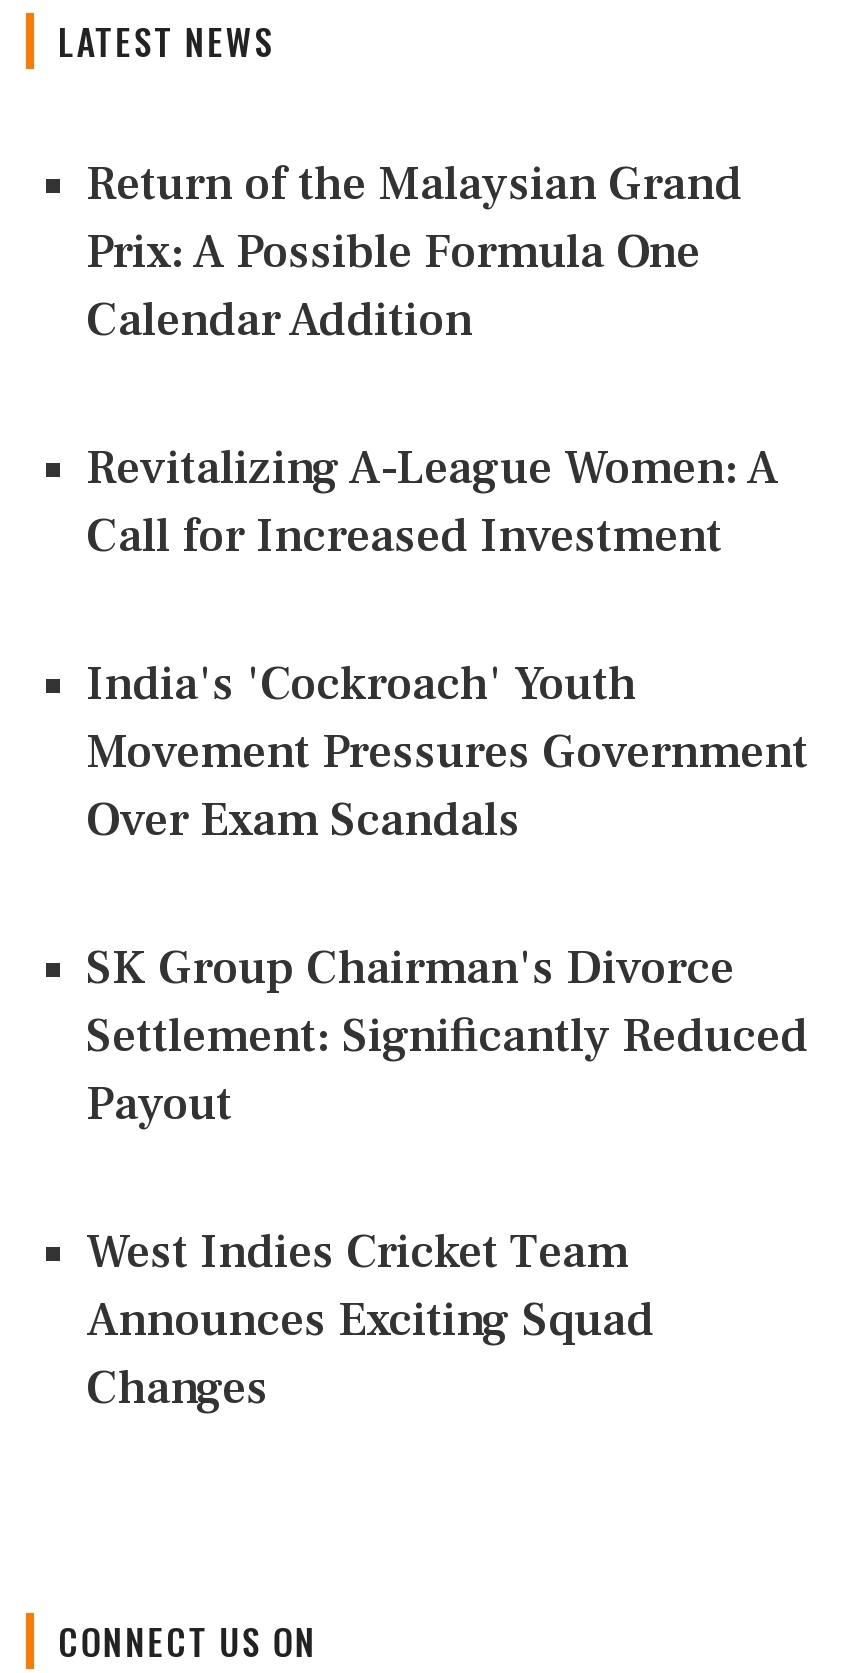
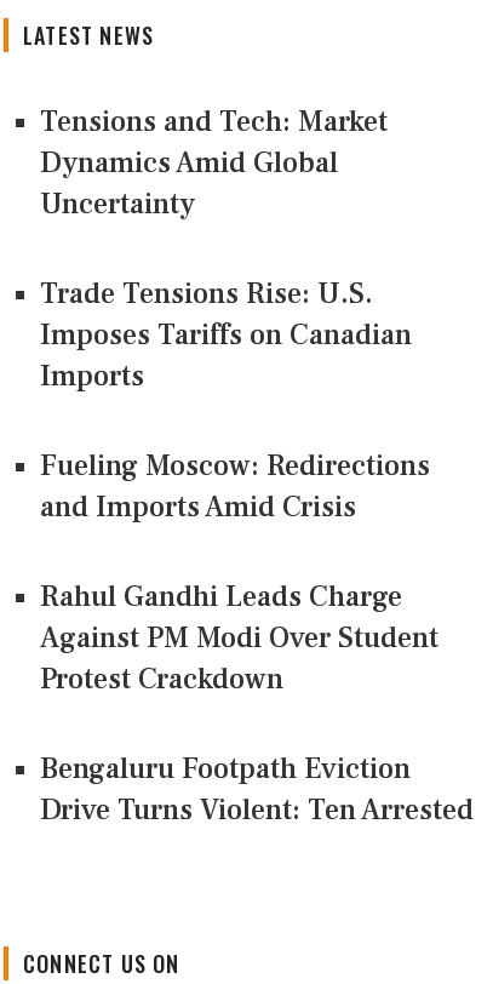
- Return of the Malaysian Grand
- Prix: A Possible Formula One
- Calendar Addition
+ Tensions and Tech: Market
+ Dynamics Amid Global
+ Uncertainty

- Revitalizing A-League Women: A
- Call for Increased Investment
+ Trade Tensions Rise: U.S.
+ Imposes Tariffs on Canadian
+ Imports

- India's 'Cockroach' Youth
- Movement Pressures Government
- Over Exam Scandals
+ Fueling Moscow: Redirections
+ and Imports Amid Crisis

- SK Group Chairman's Divorce
- Settlement: Significantly Reduced
- Payout
+ Rahul Gandhi Leads Charge
+ Against PM Modi Over Student
+ Protest Crackdown

- West Indies Cricket Team
- Announces Exciting Squad
- Changes
+ Bengaluru Footpath Eviction
+ Drive Turns Violent: Ten Arrested
